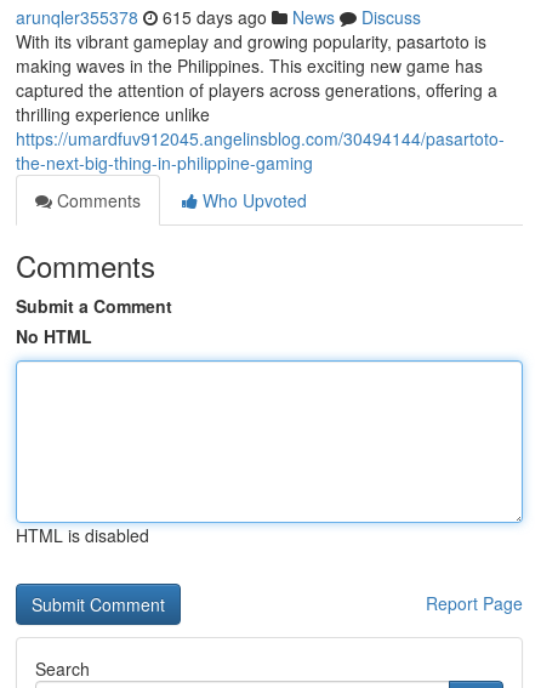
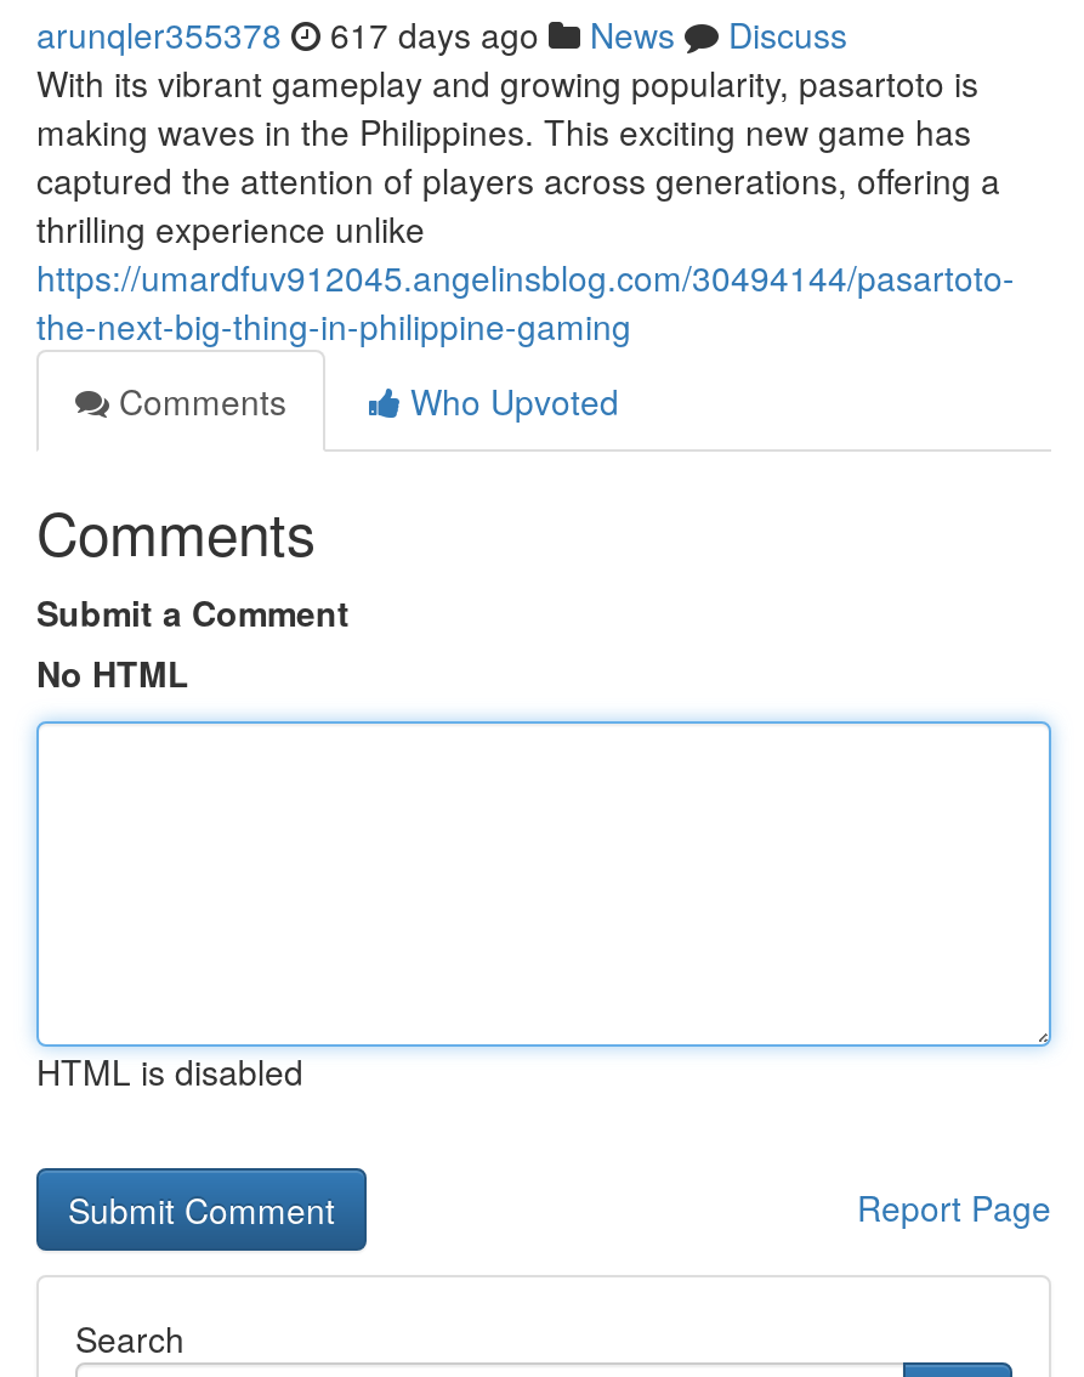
- arunqler355378 615 days ago News Discuss
+ arunqler355378 617 days ago News Discuss
